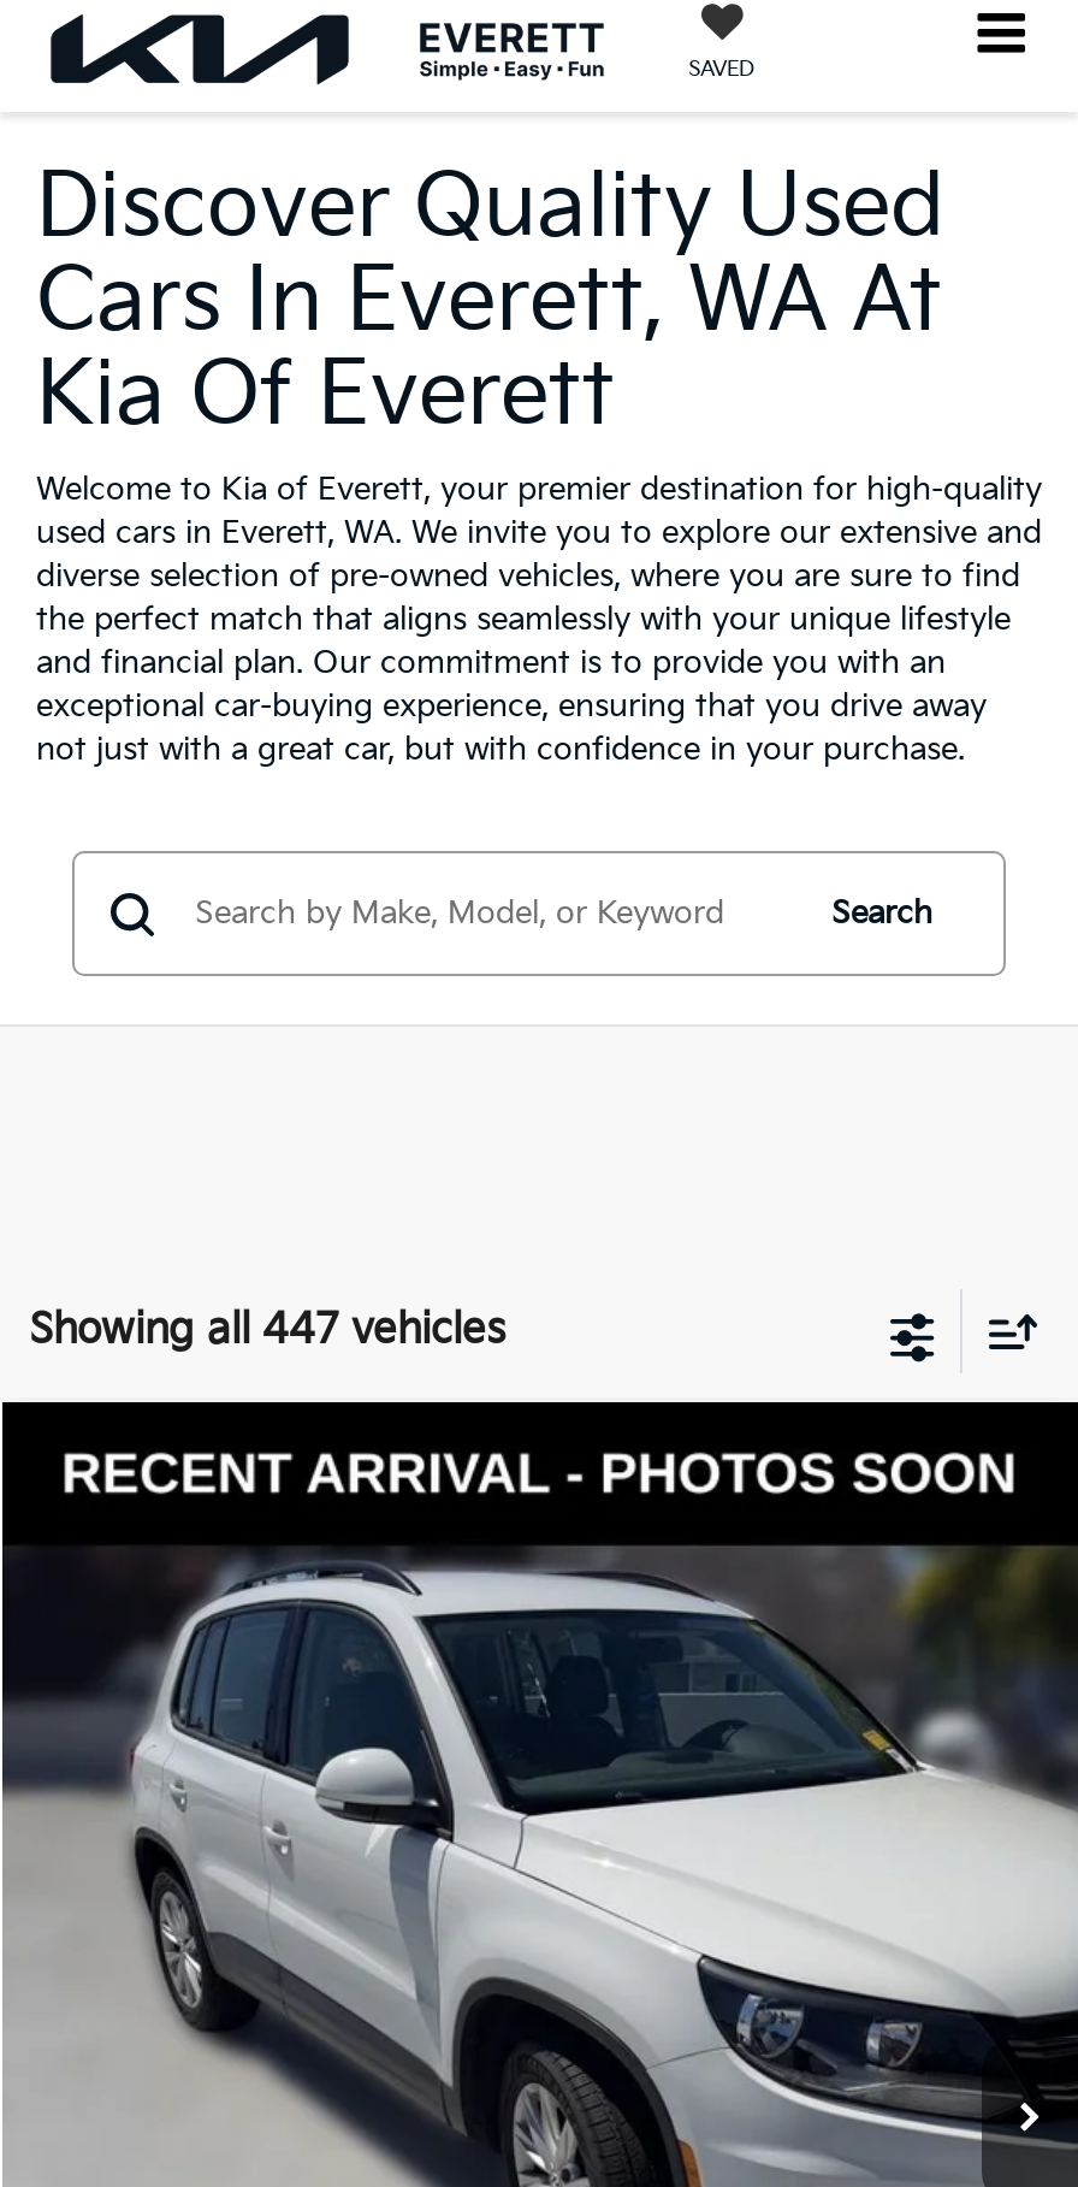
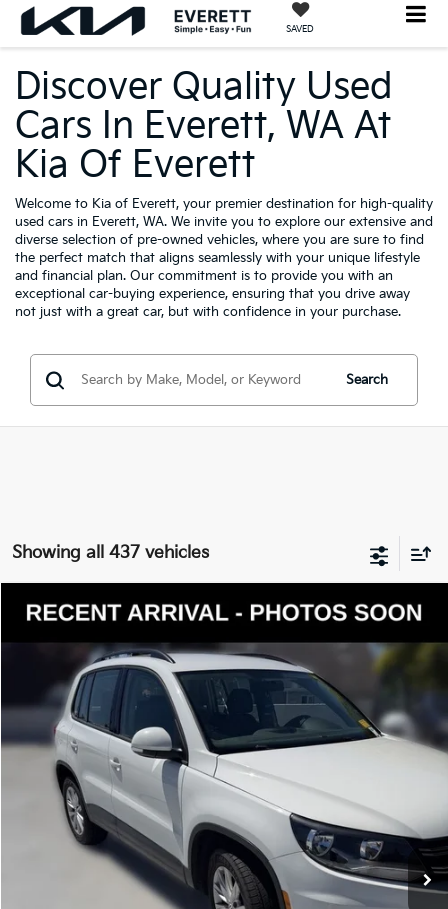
- Showing all 447 vehicles
+ Showing all 437 vehicles
